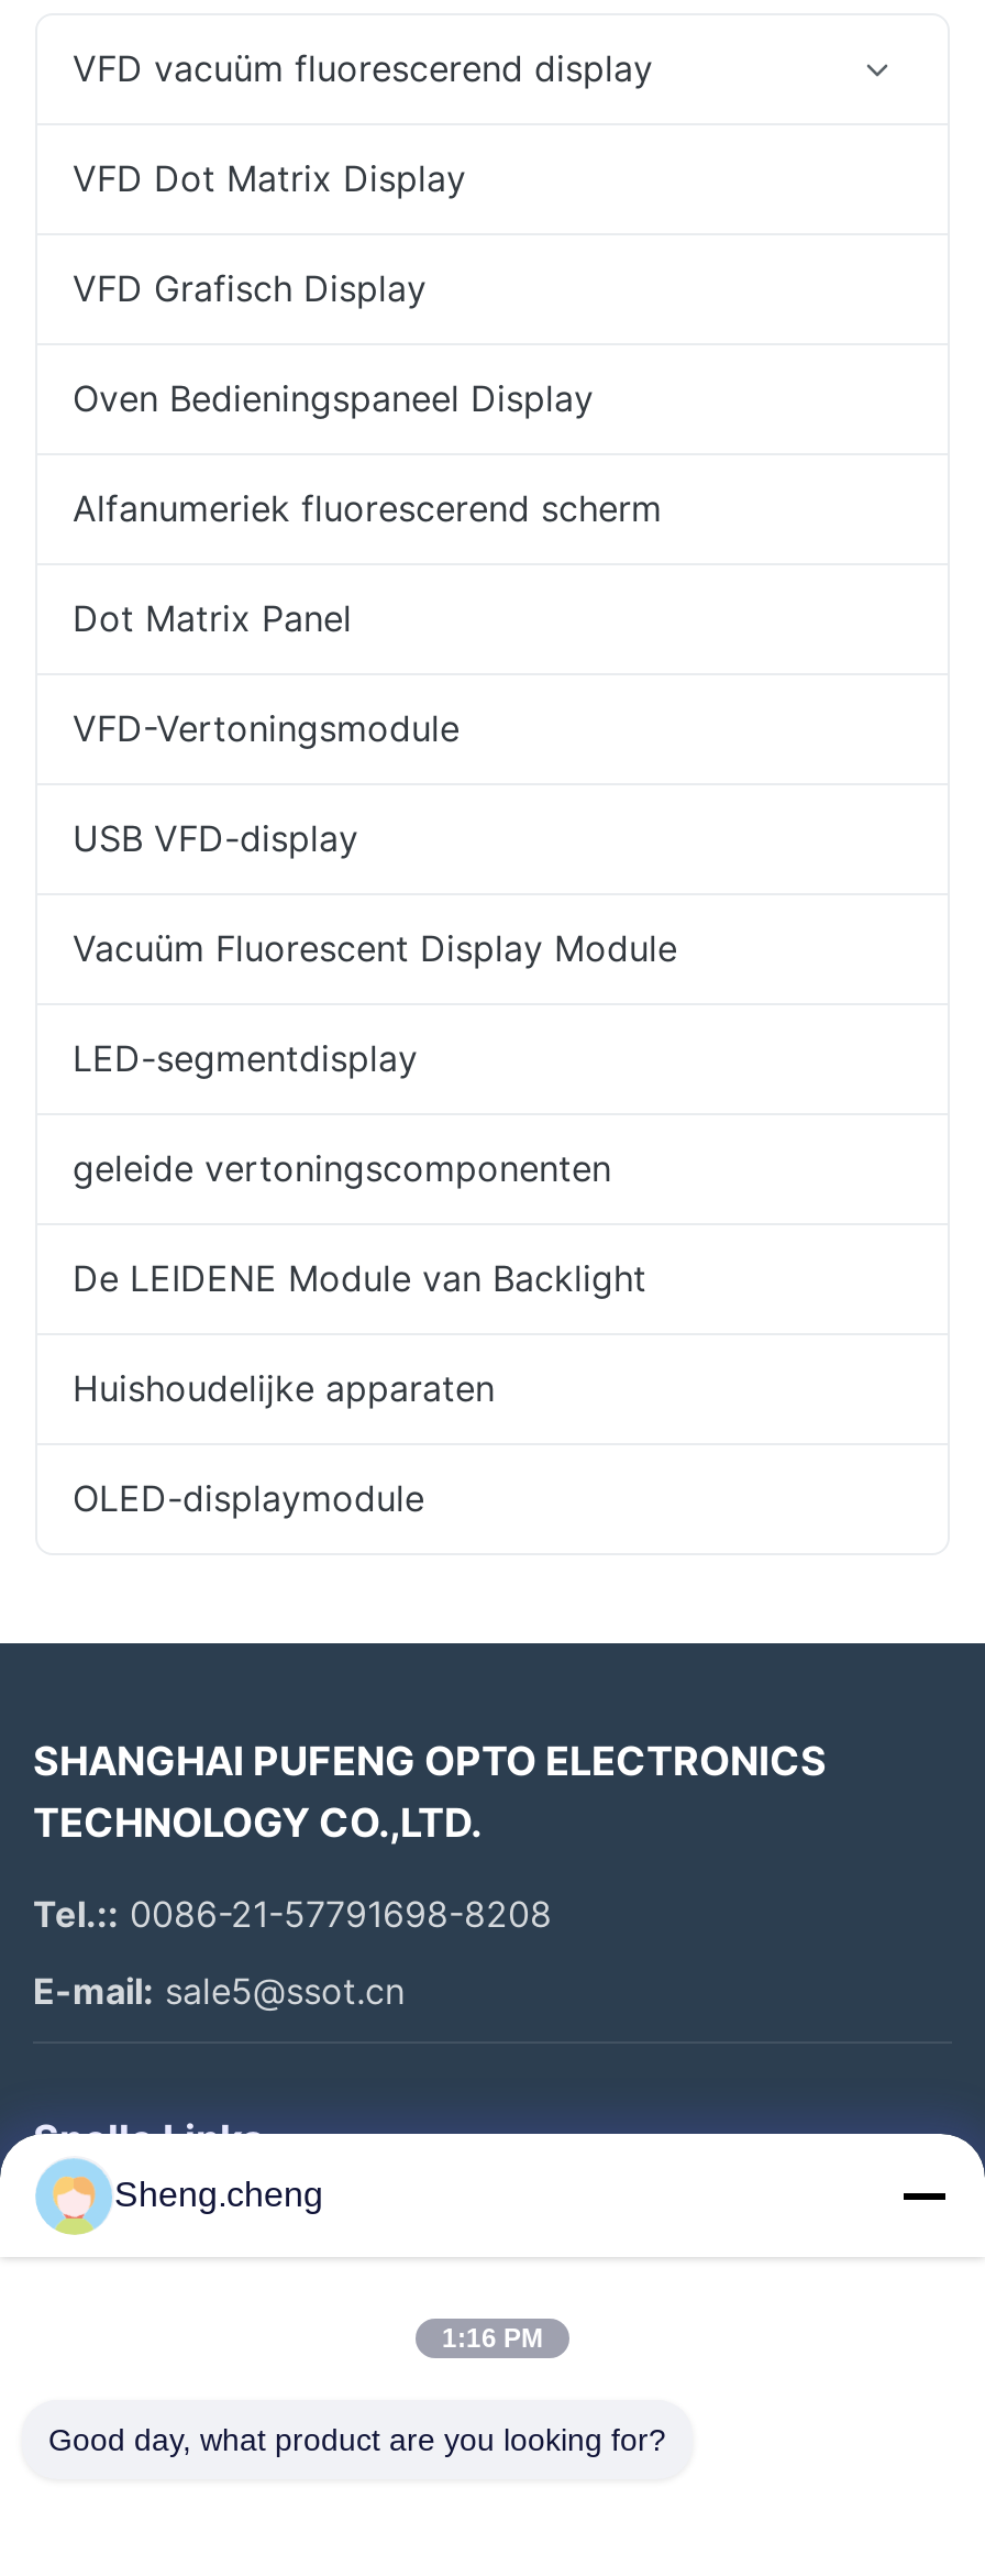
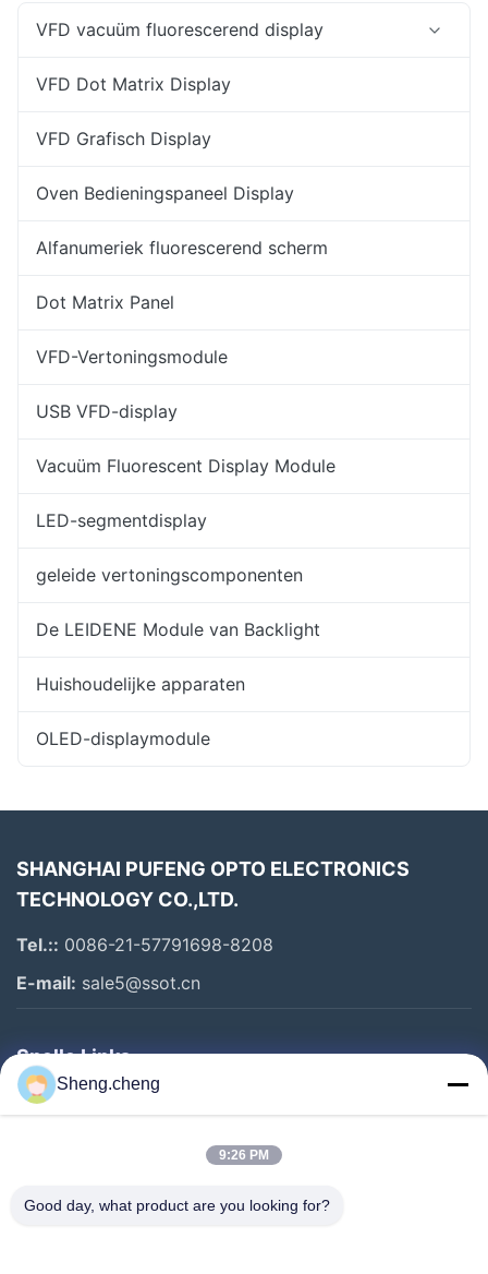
- 1:16 PM
+ 9:26 PM
